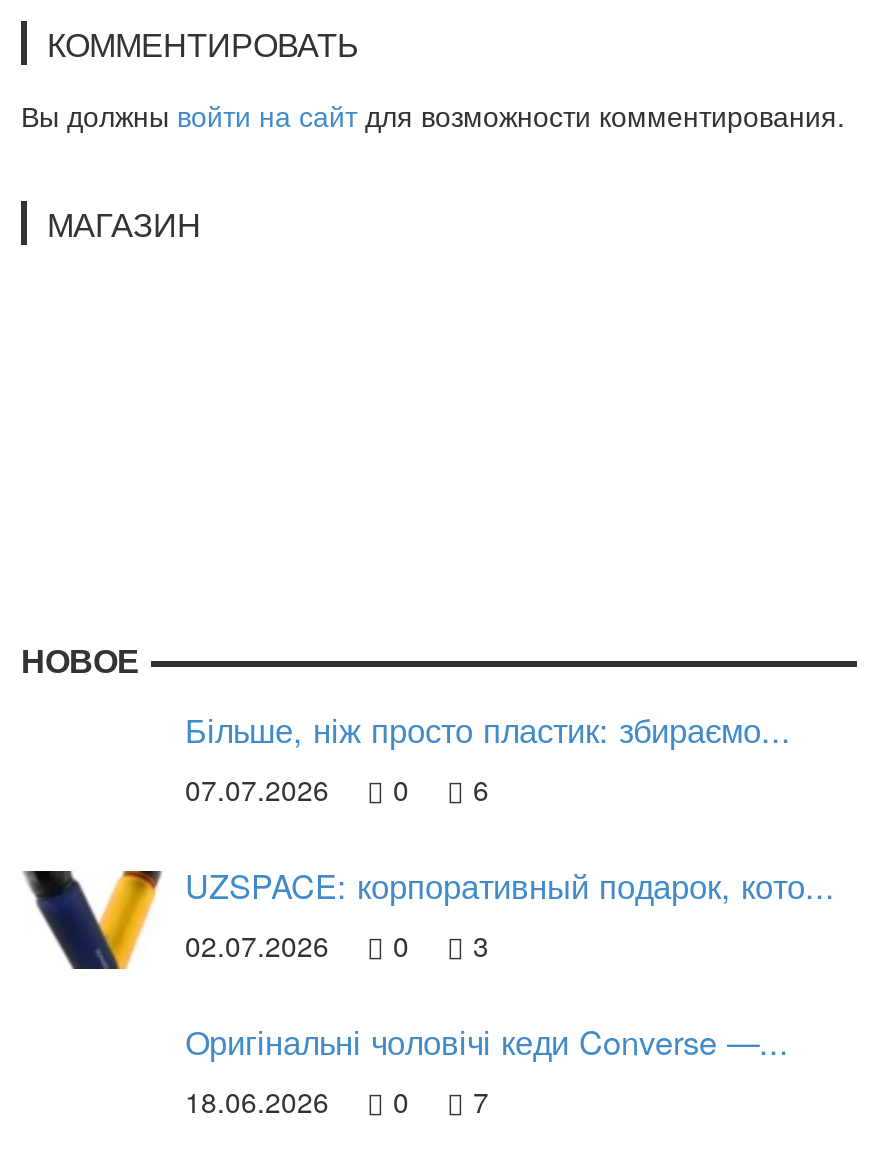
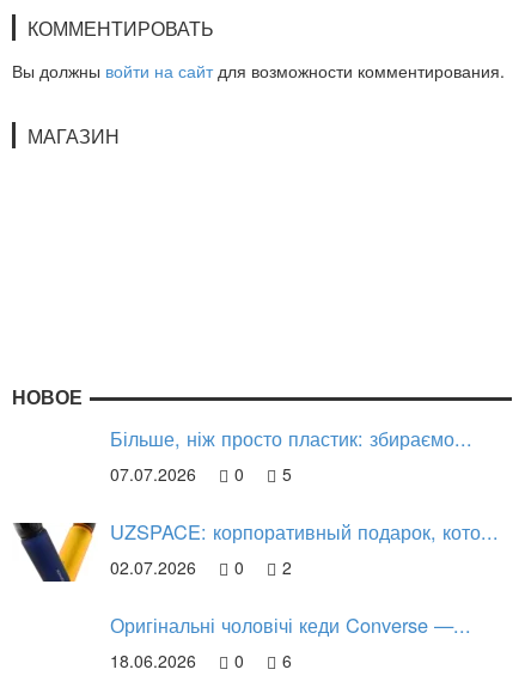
- 07.07.2026 0 6
+ 07.07.2026 0 5

- 02.07.2026 0 3
+ 02.07.2026 0 2

- 18.06.2026 0 7
+ 18.06.2026 0 6
